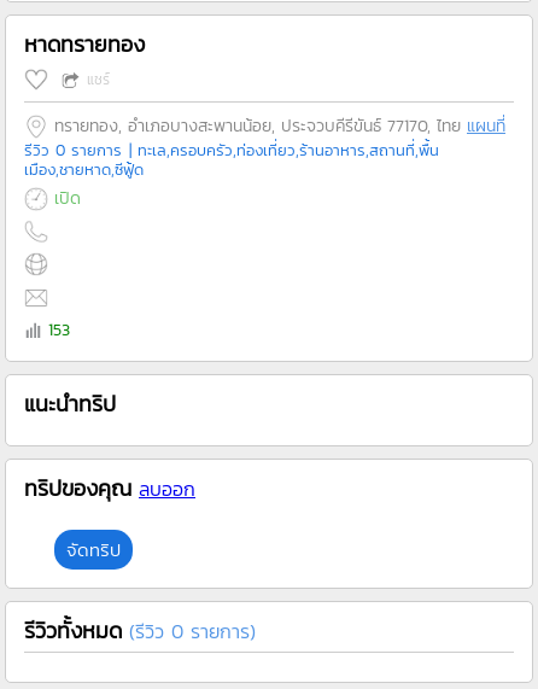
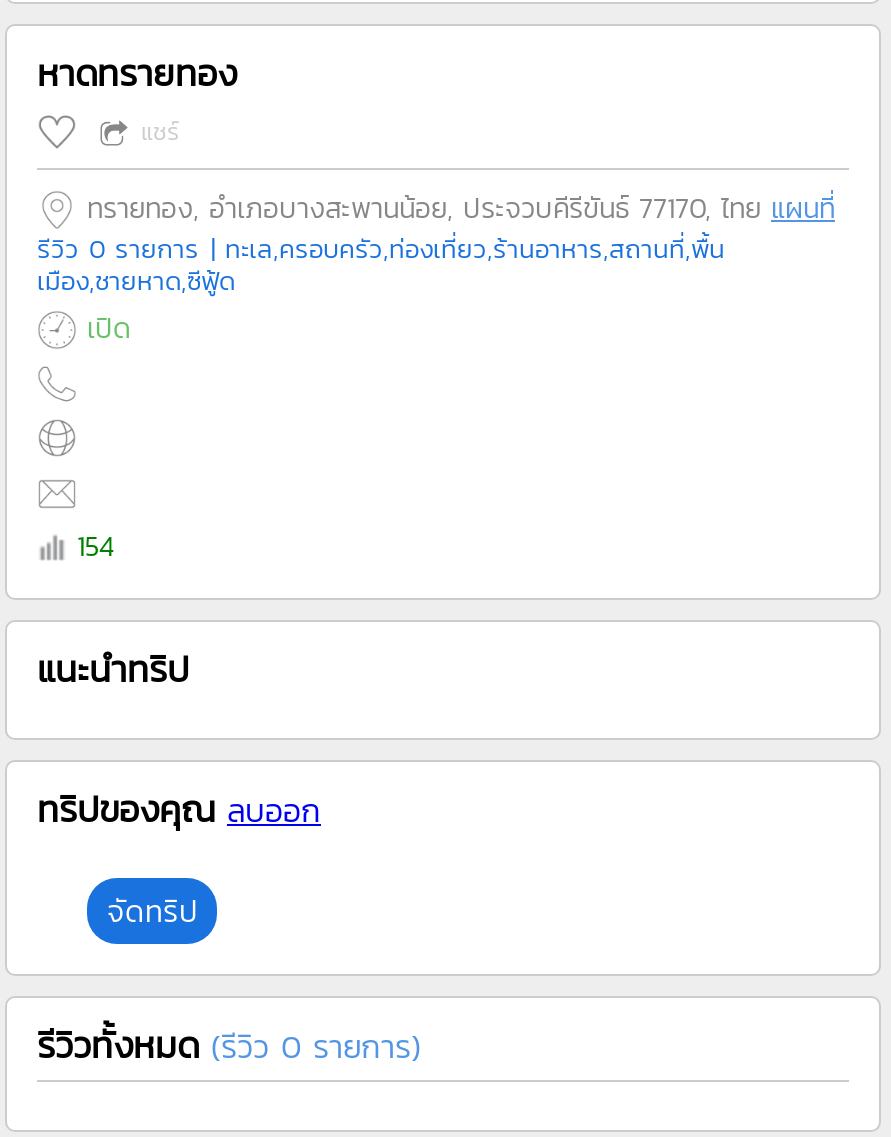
- 153
+ 154
